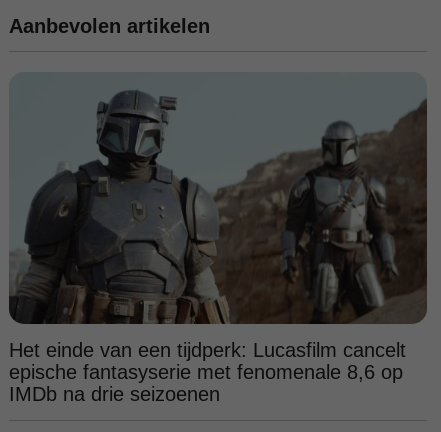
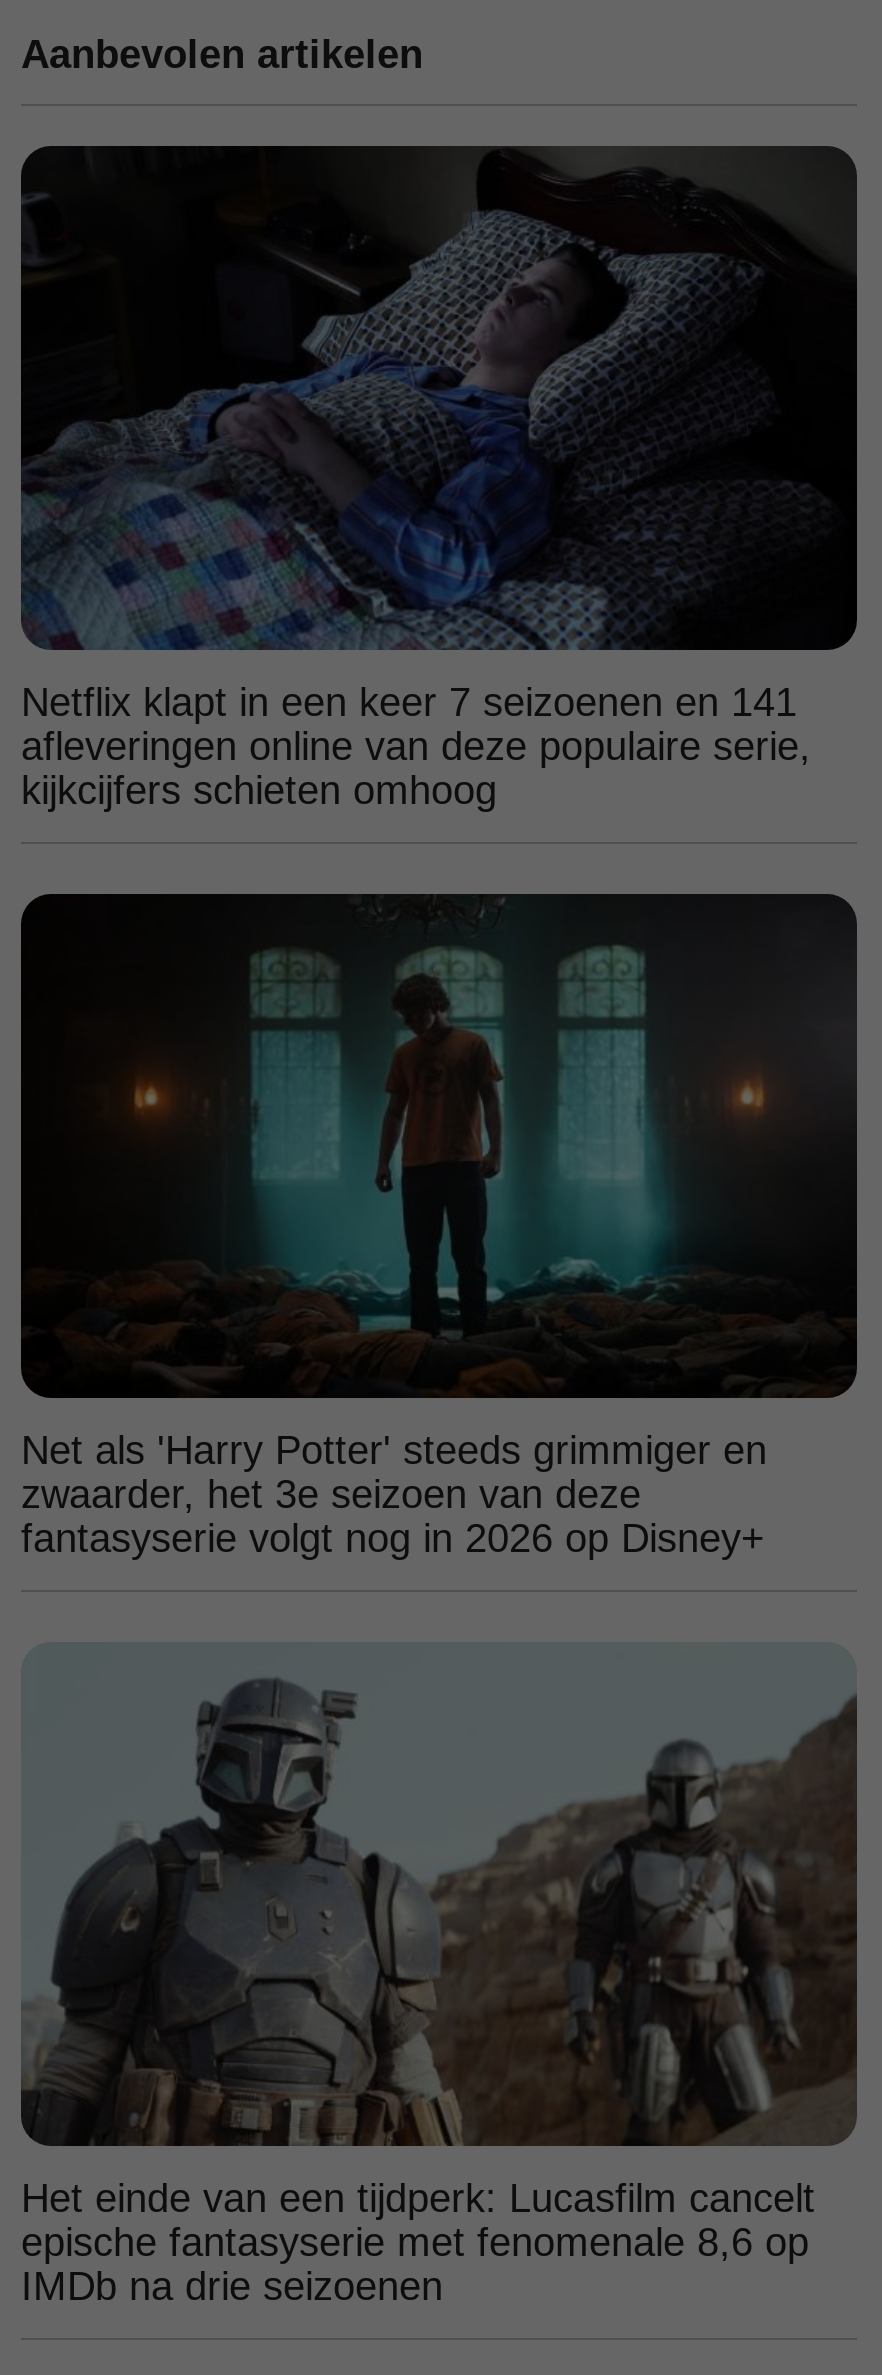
+ [image]
+ Netflix klapt in een keer 7 seizoenen en 141
+ afleveringen online van deze populaire serie,
+ kijkcijfers schieten omhoog

+ [image]
+ Net als 'Harry Potter' steeds grimmiger en
+ zwaarder, het 3e seizoen van deze
+ fantasyserie volgt nog in 2026 op Disney+
